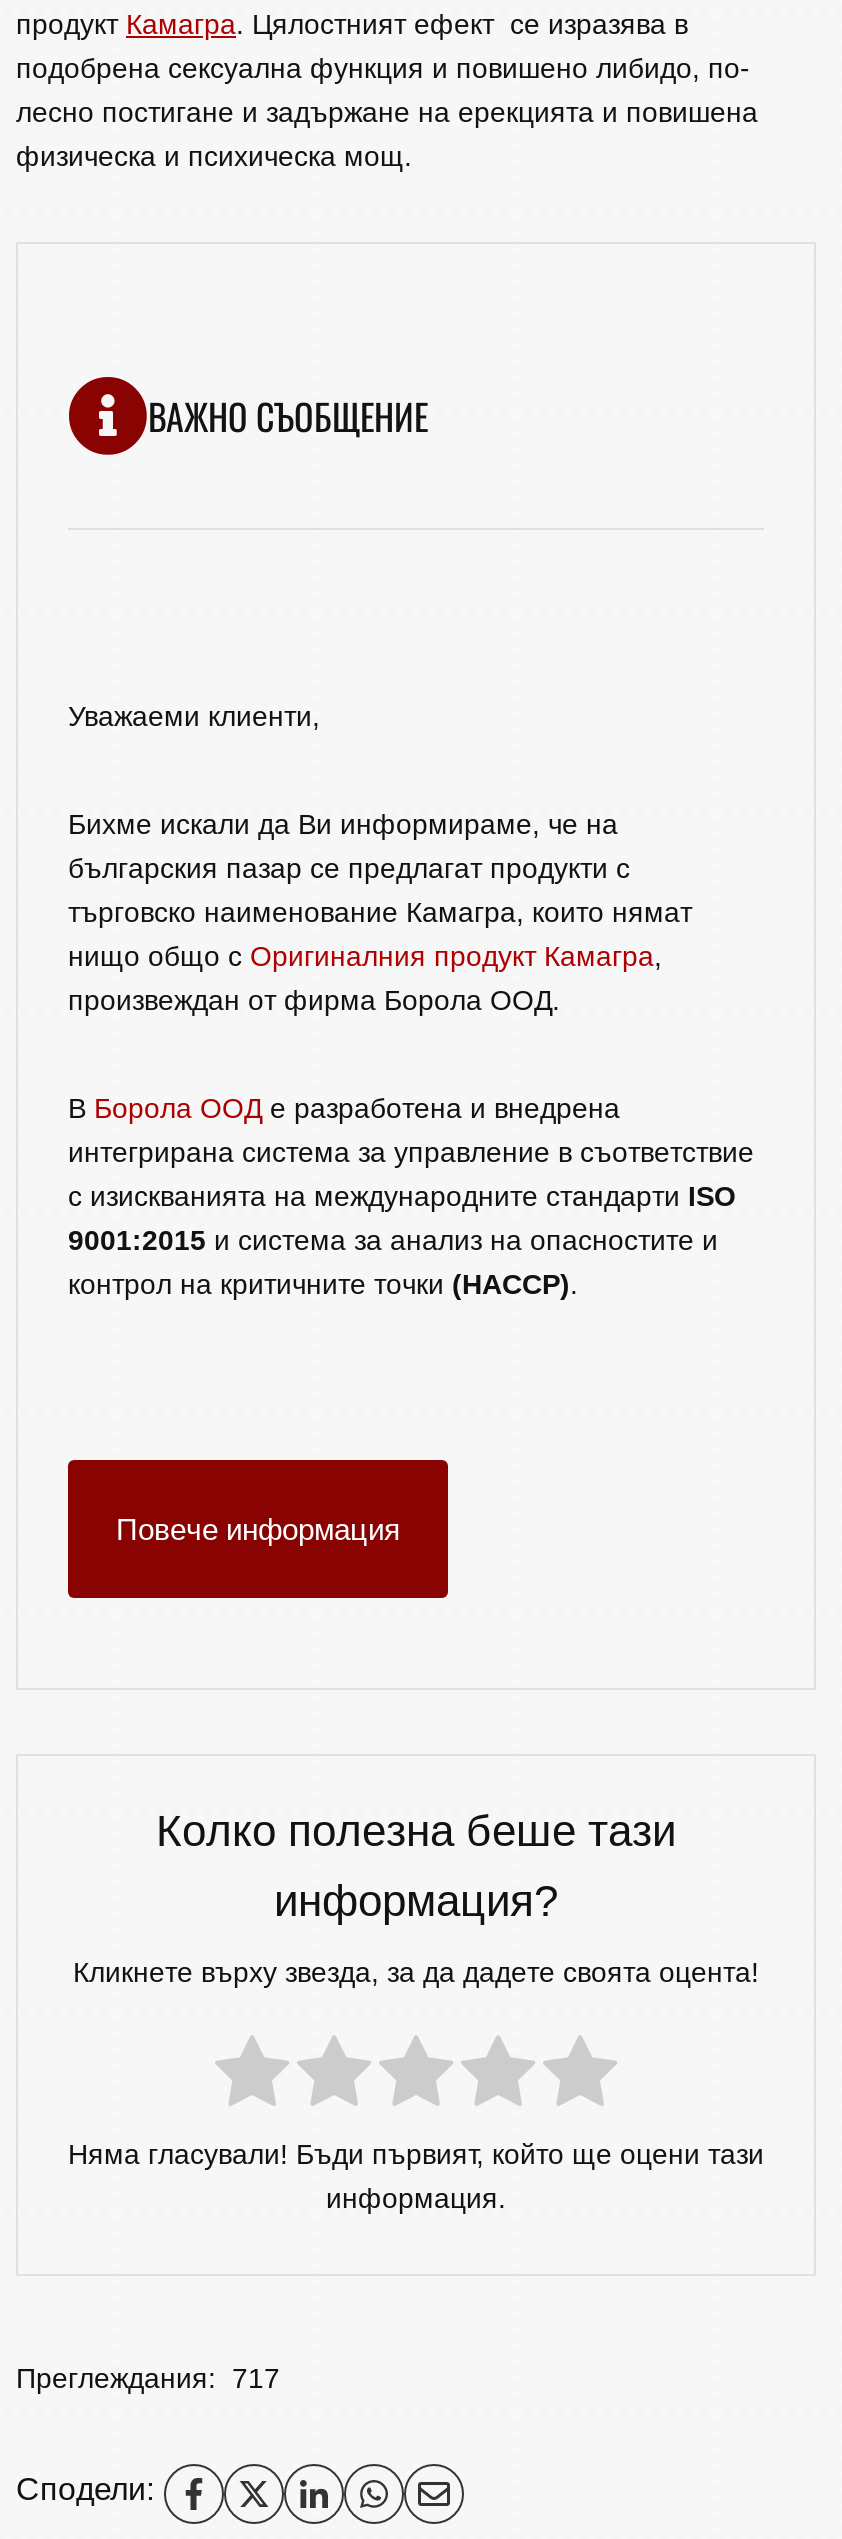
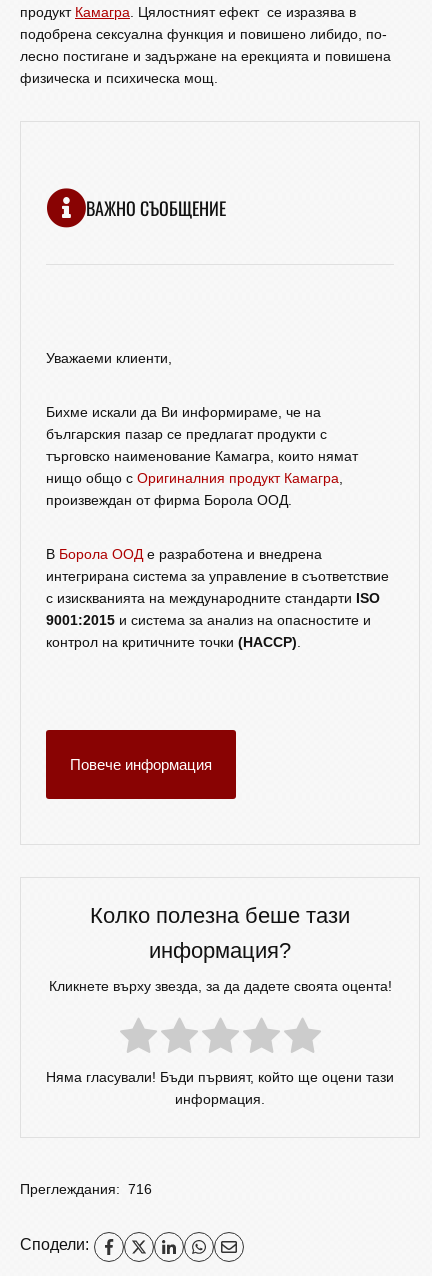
- Преглеждания: 717
+ Преглеждания: 716
